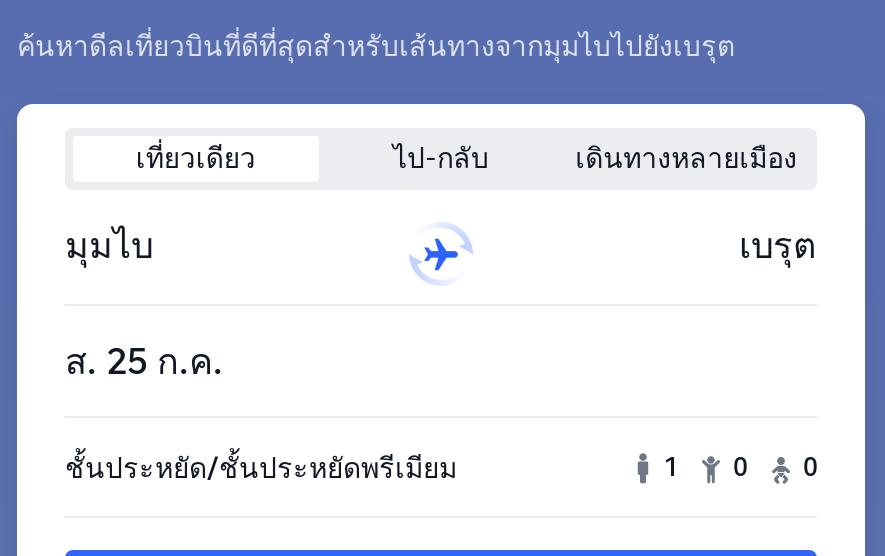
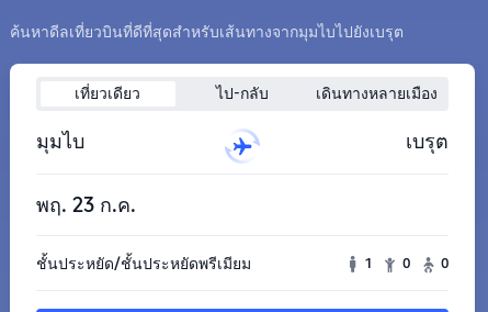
- ส. 25 ก.ค.
+ พฤ. 23 ก.ค.
